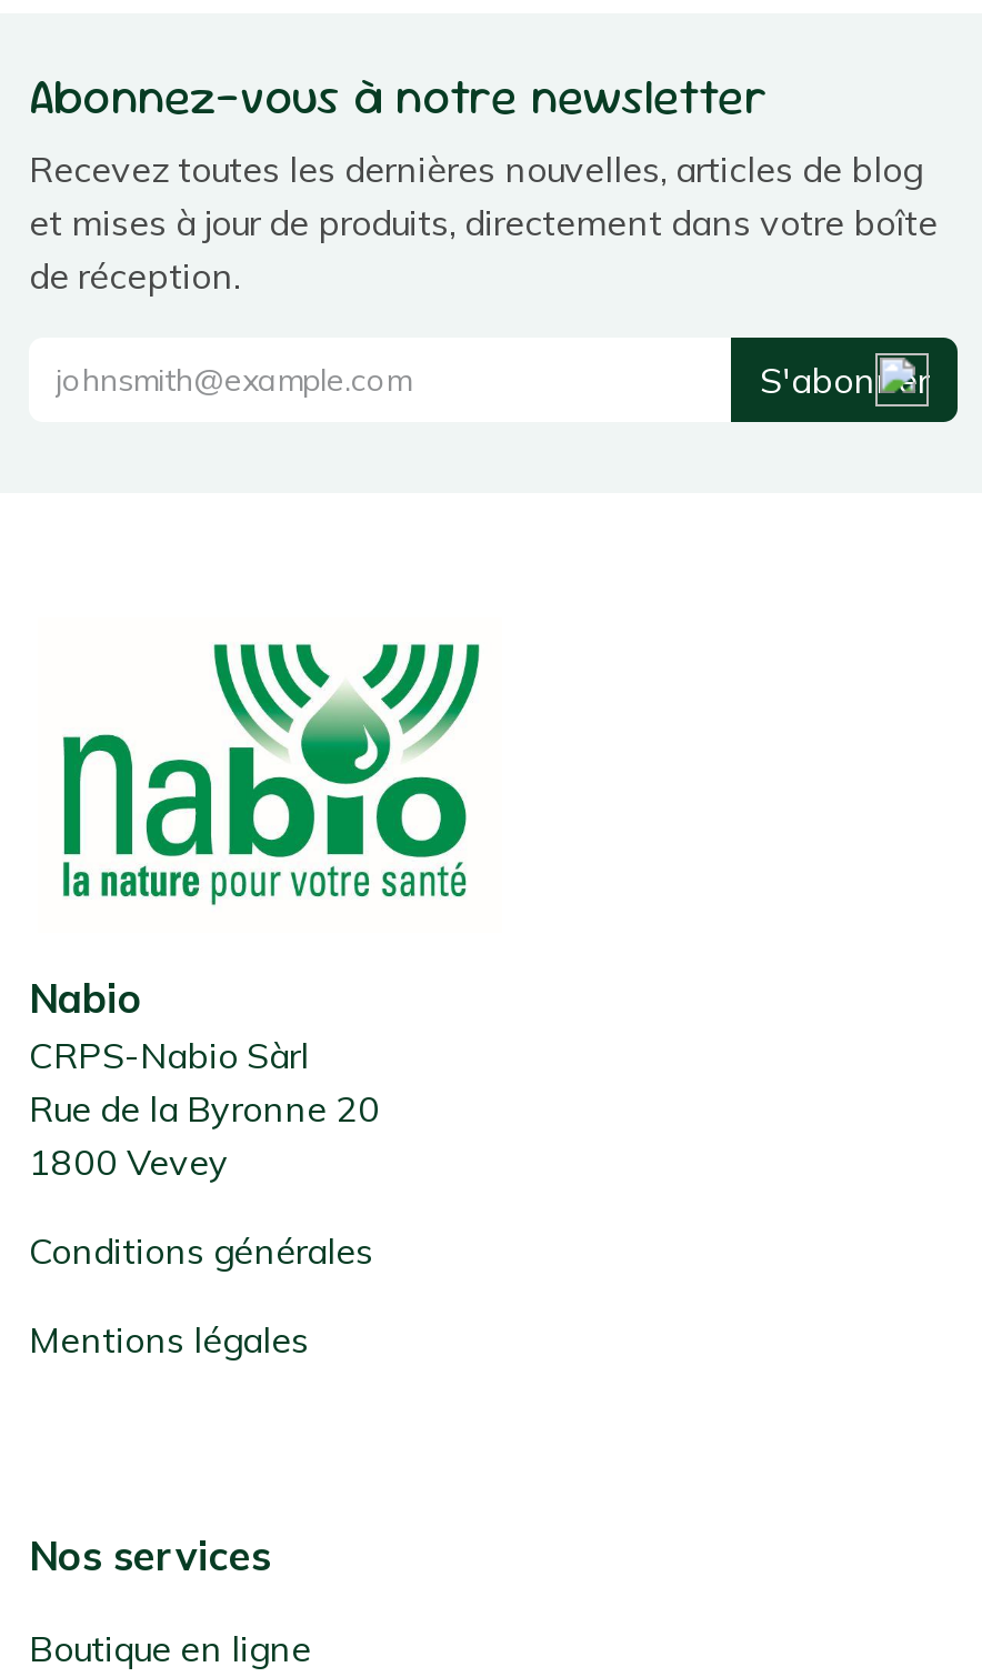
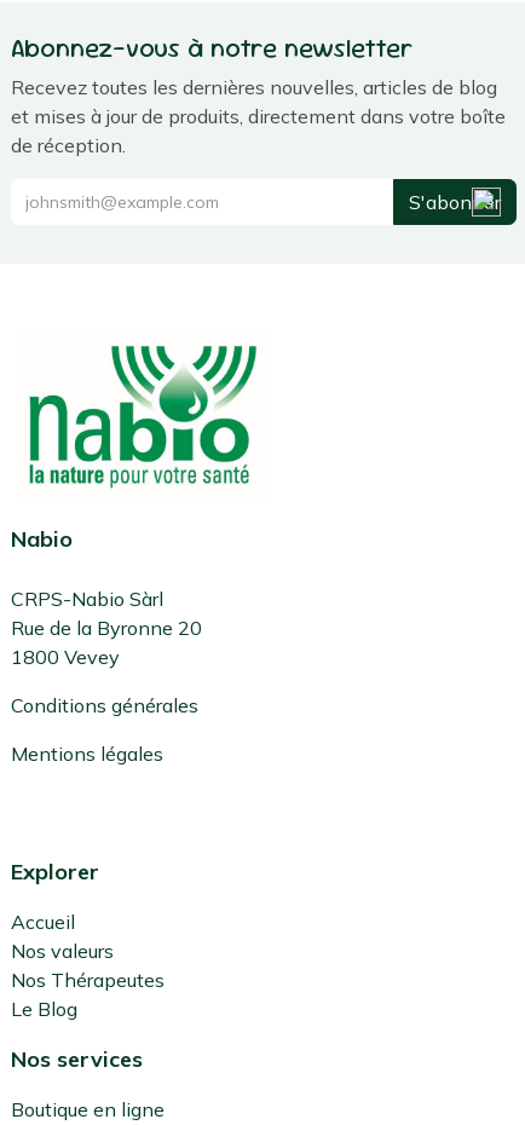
+ Explorer
+ Accueil
+ Nos valeurs
+ Nos Thérapeutes
+ Le Blog
